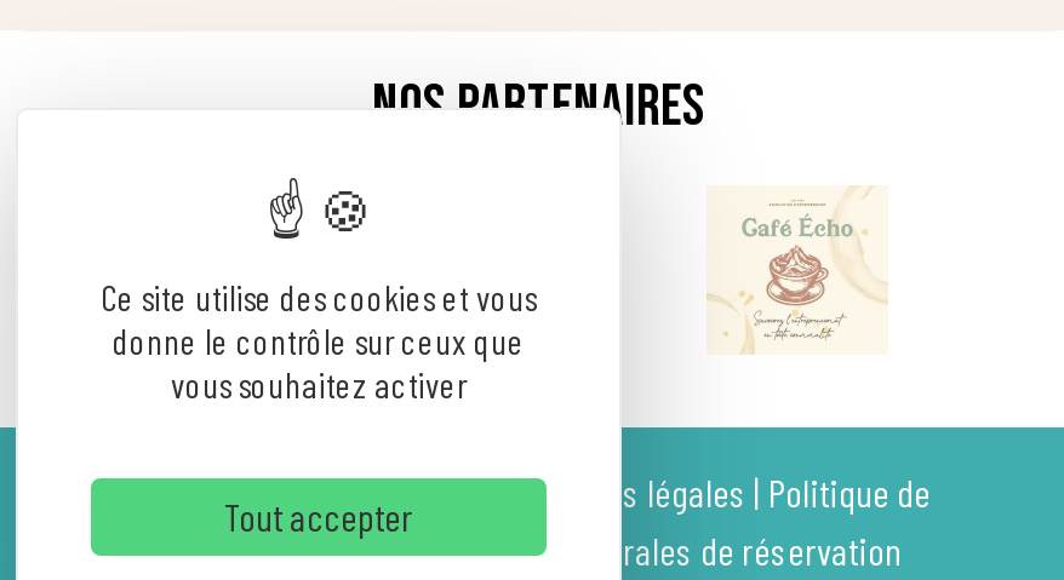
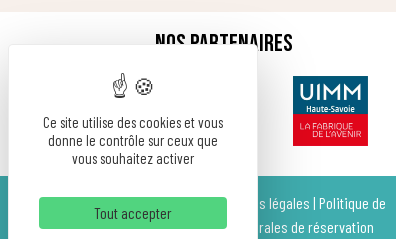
- [image]
+ [image]
